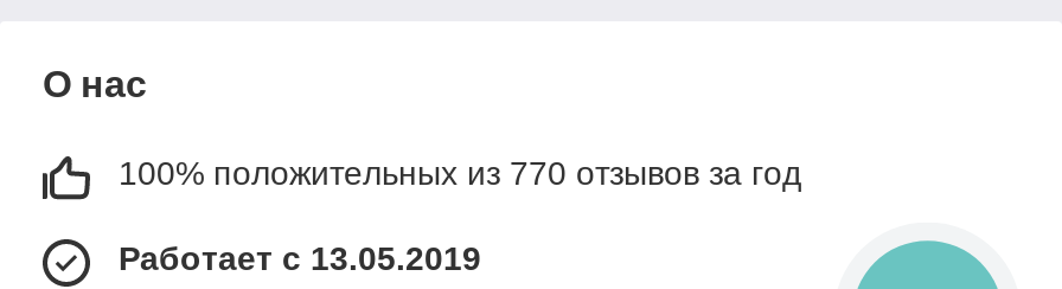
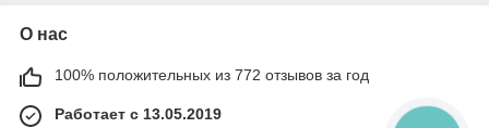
- 100% положительных из 770 отзывов за год
+ 100% положительных из 772 отзывов за год
